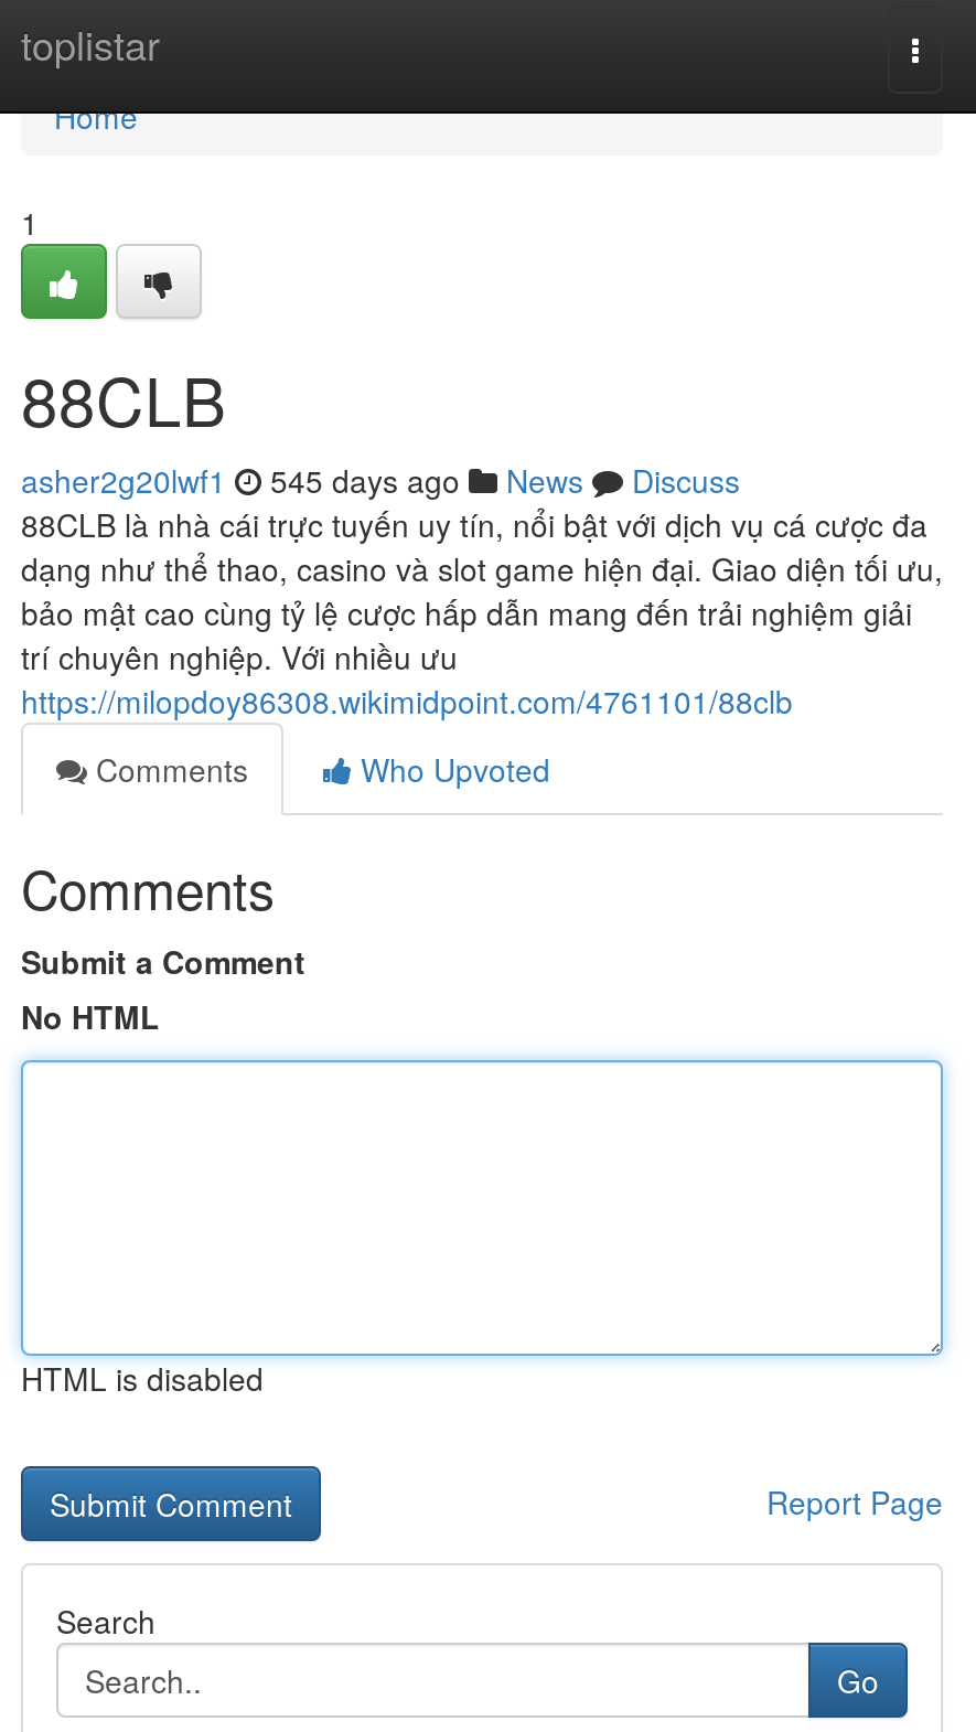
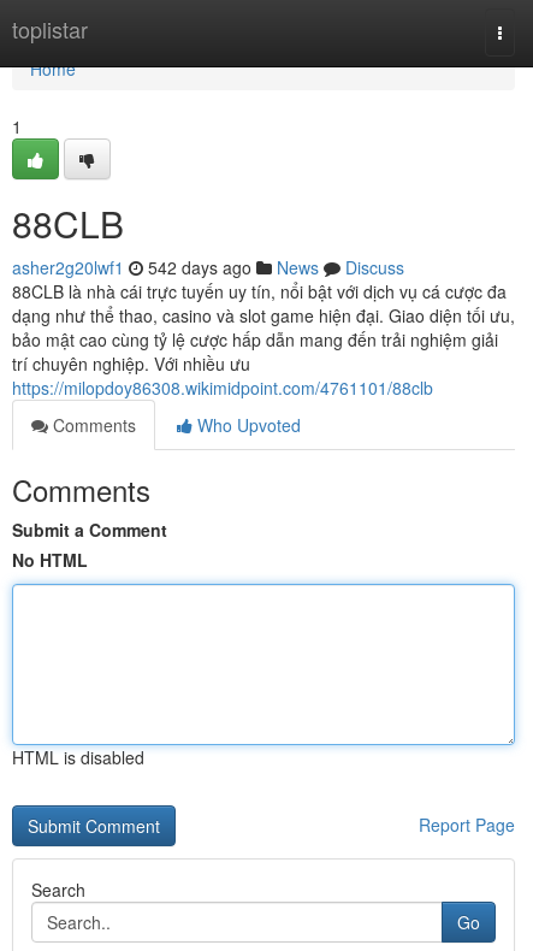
- asher2g20lwf1 545 days ago News Discuss
+ asher2g20lwf1 542 days ago News Discuss
